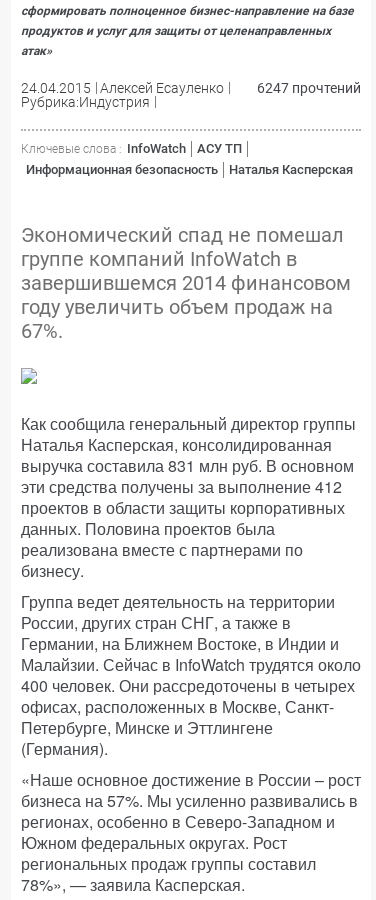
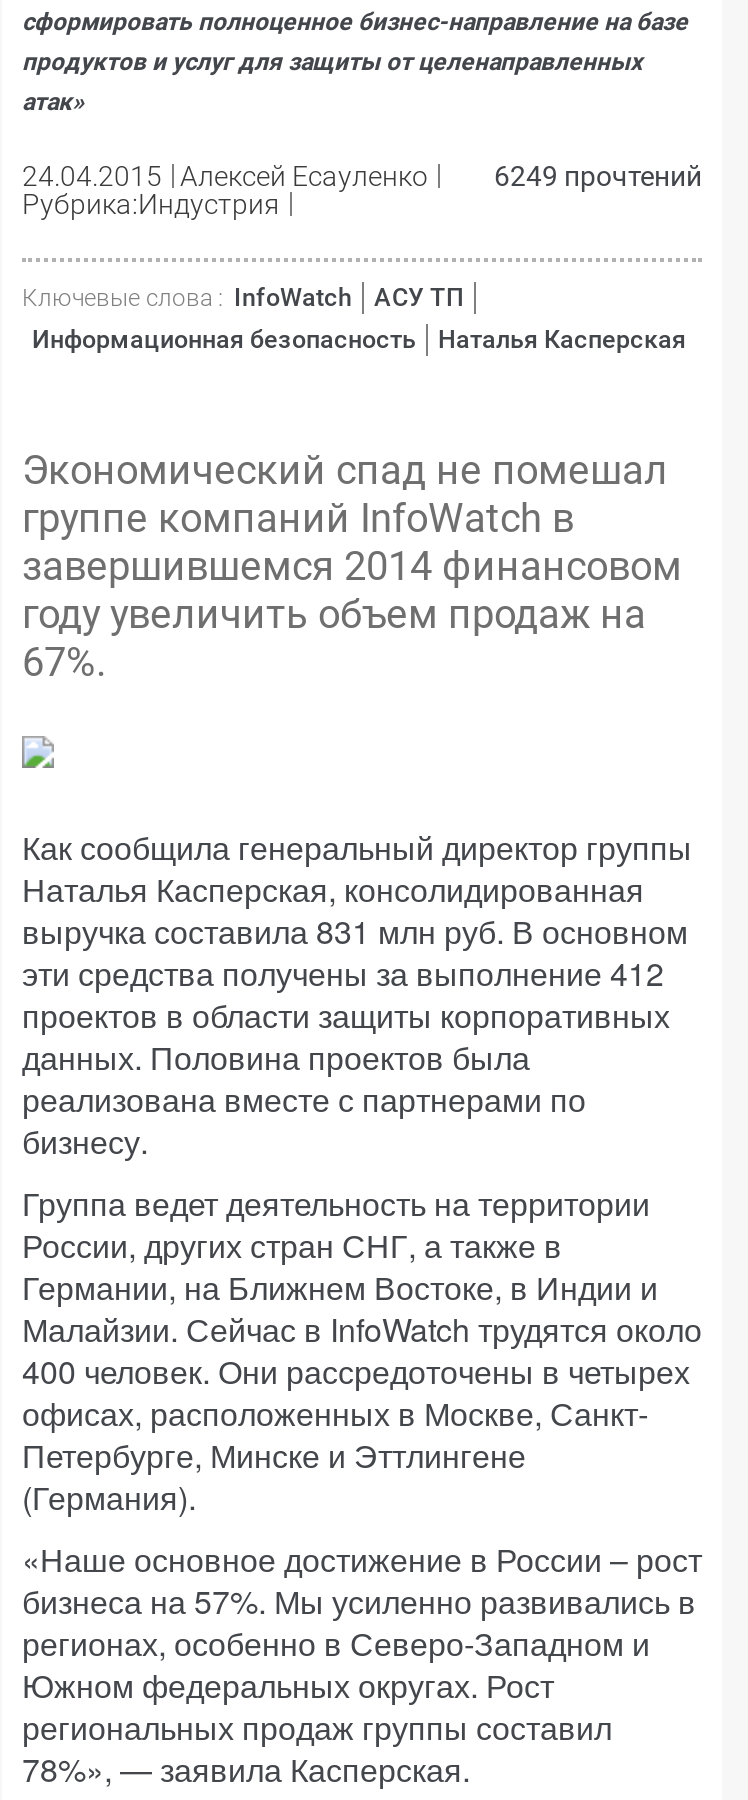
- 6247 прочтений
+ 6249 прочтений
